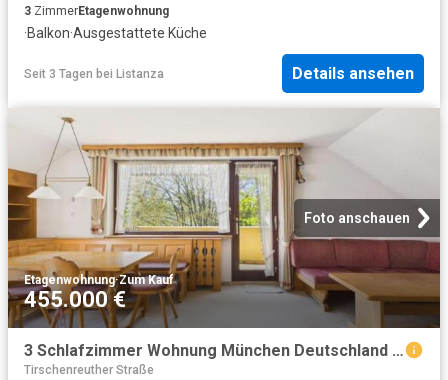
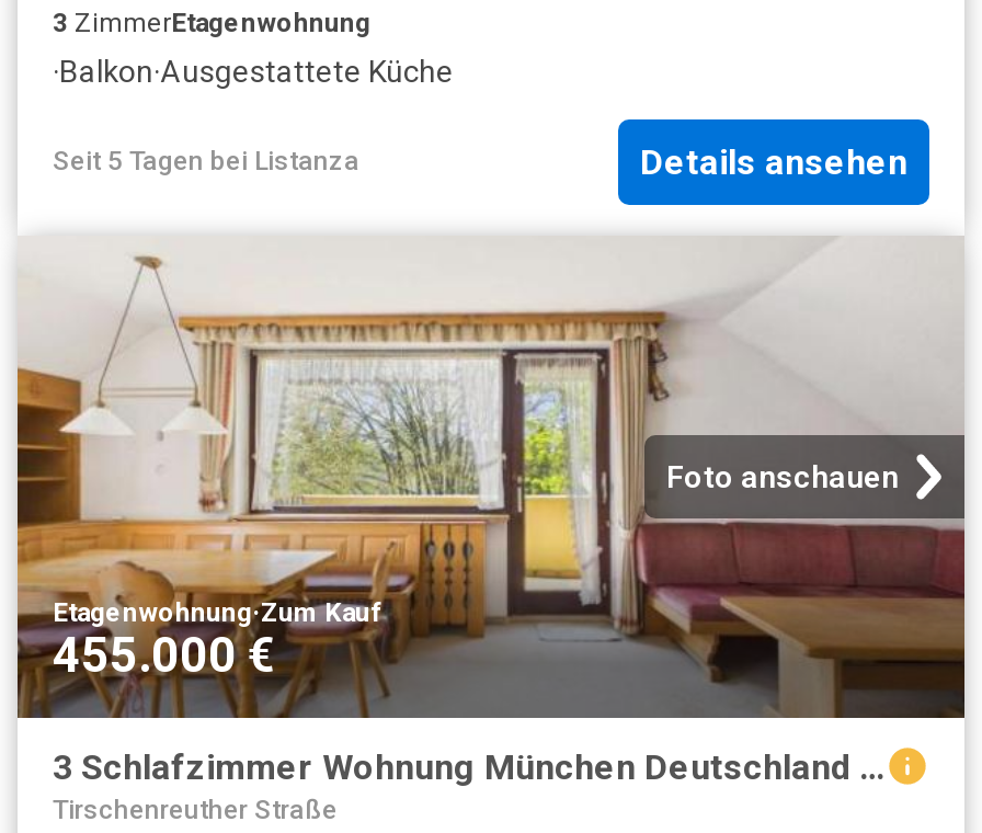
- Seit 3 Tagen bei Listanza
+ Seit 5 Tagen bei Listanza
